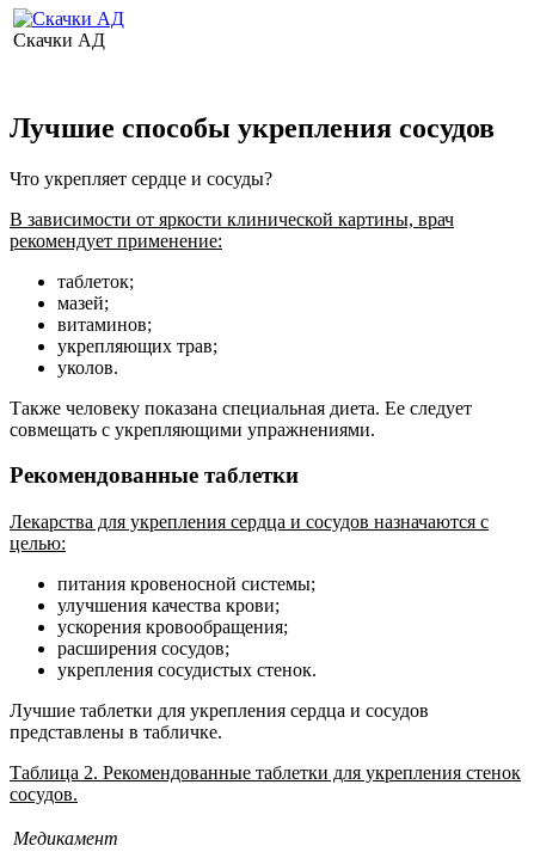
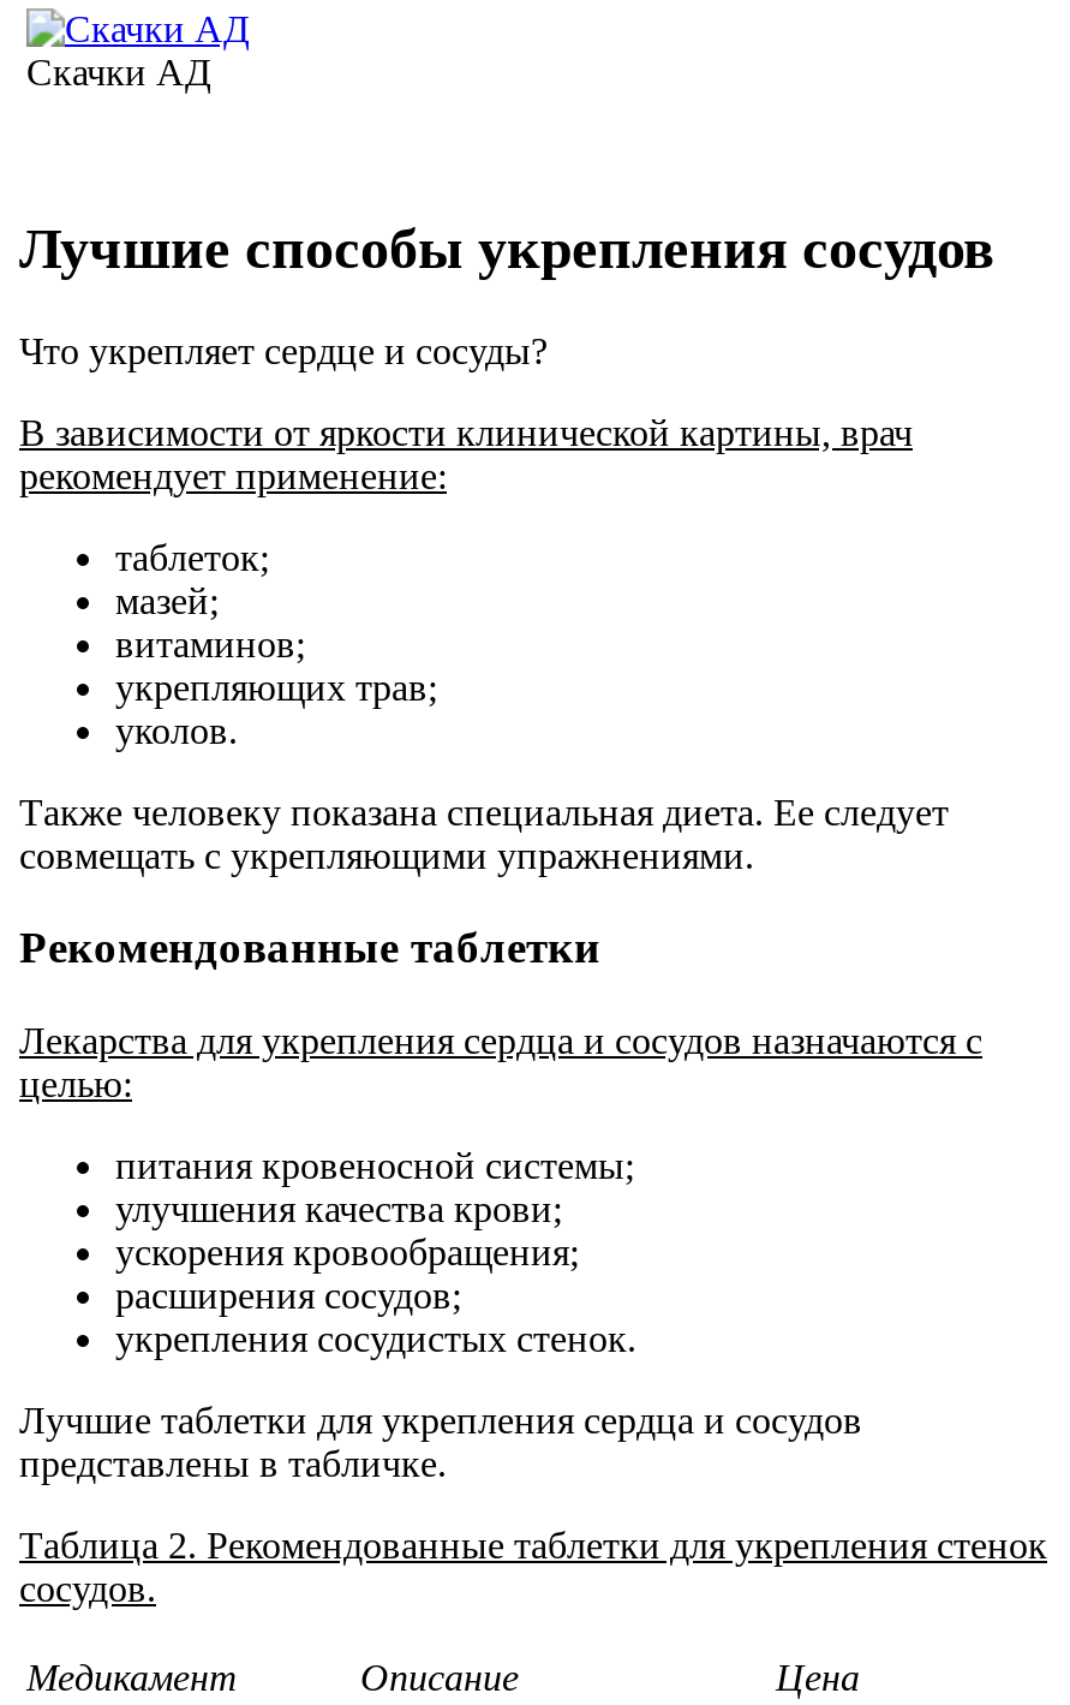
+ Описание
+ Цена
